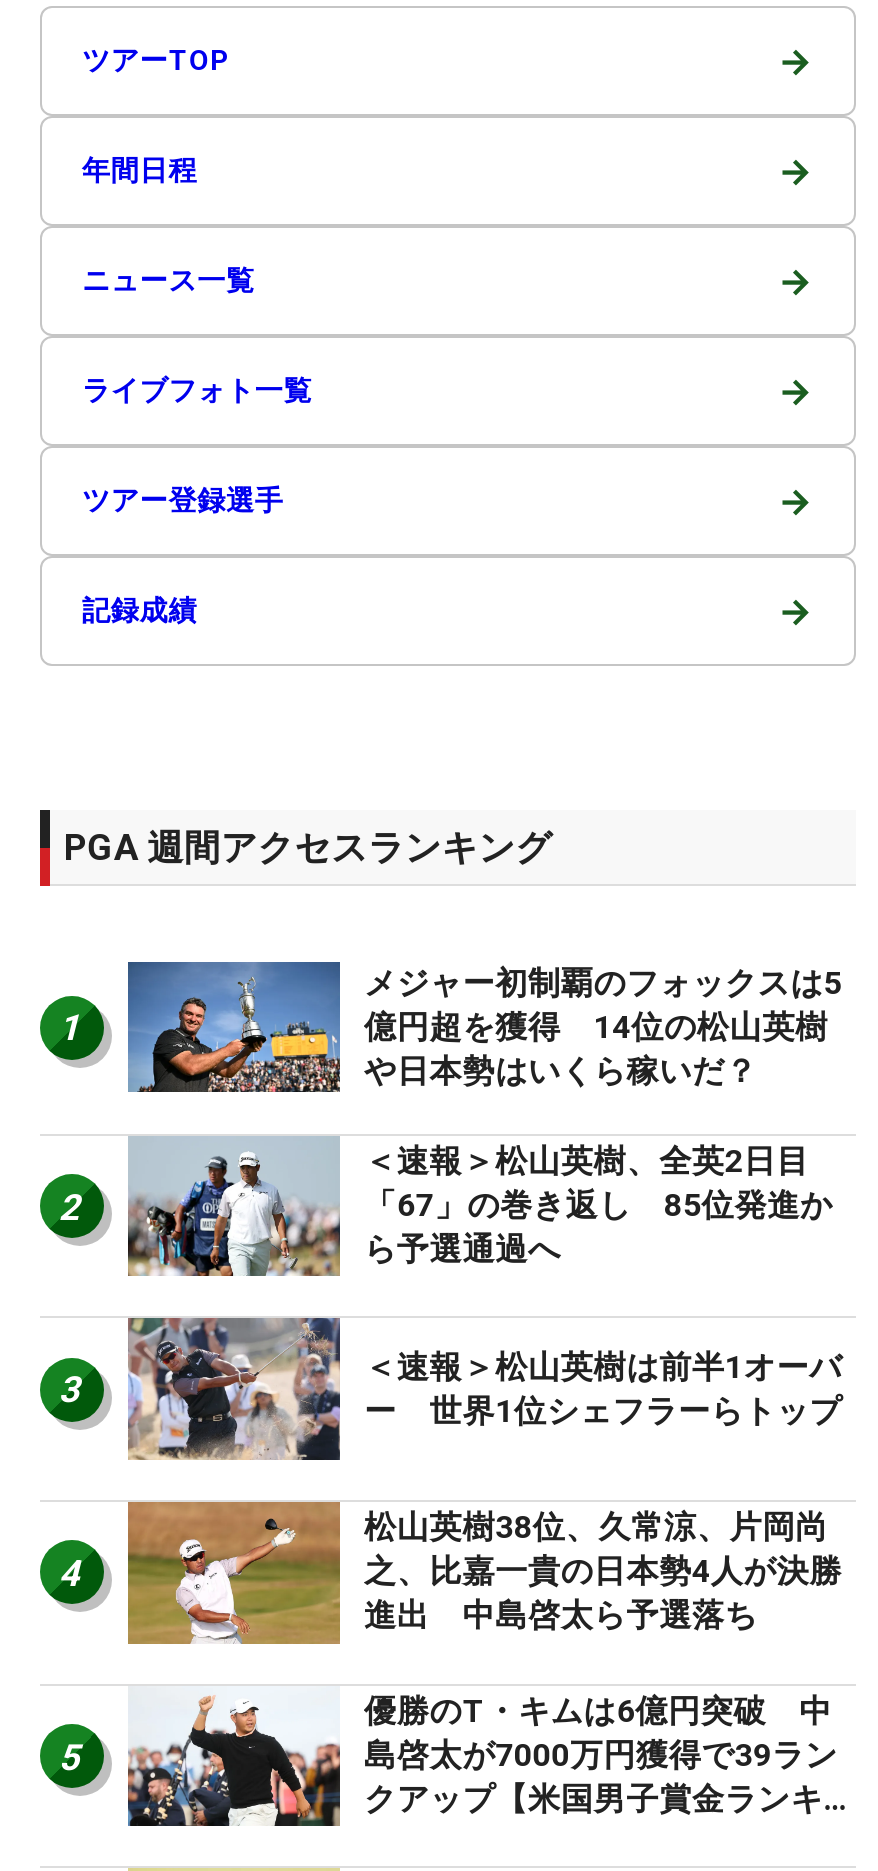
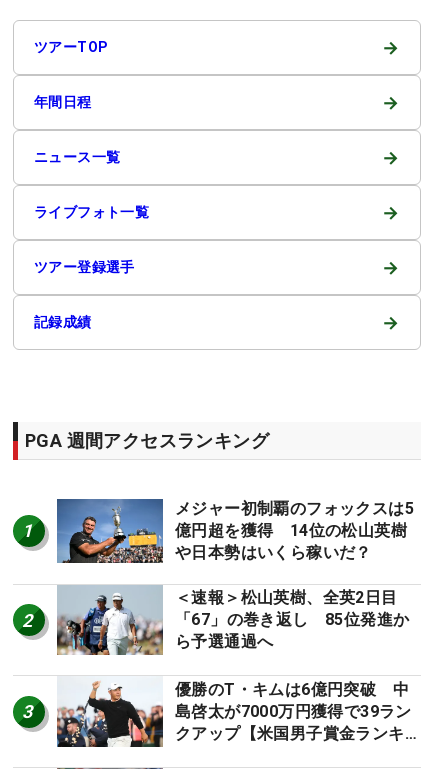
- [image]
- ＜速報＞松山英樹は前半1オーバ
- ー 世界1位シェフラーらトップ

- [image]
- 松山英樹38位、久常涼、片岡尚
- 之、比嘉一貴の日本勢4人が決勝
- 進出 中島啓太ら予選落ち
- 5

- 4
